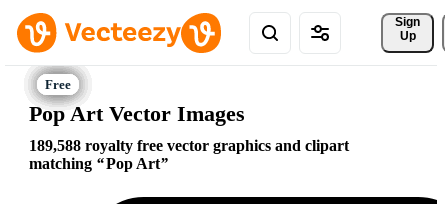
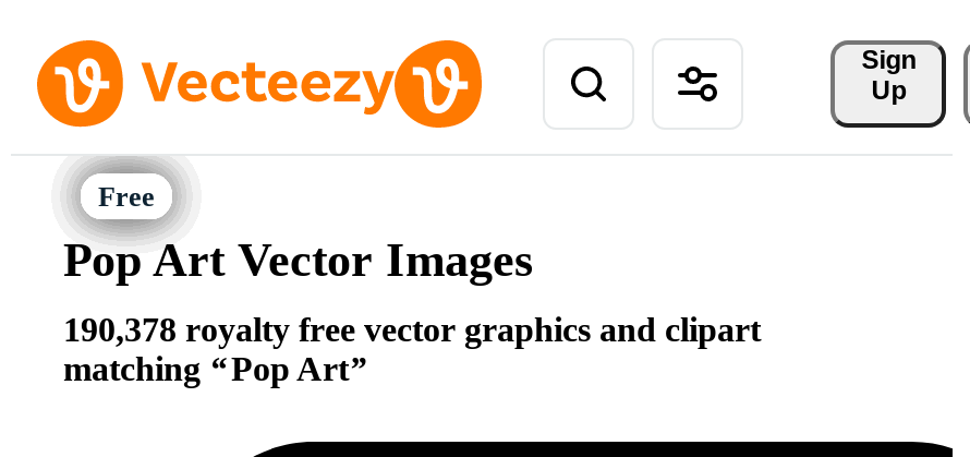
- 189,588 royalty free vector graphics and clipart
+ 190,378 royalty free vector graphics and clipart
